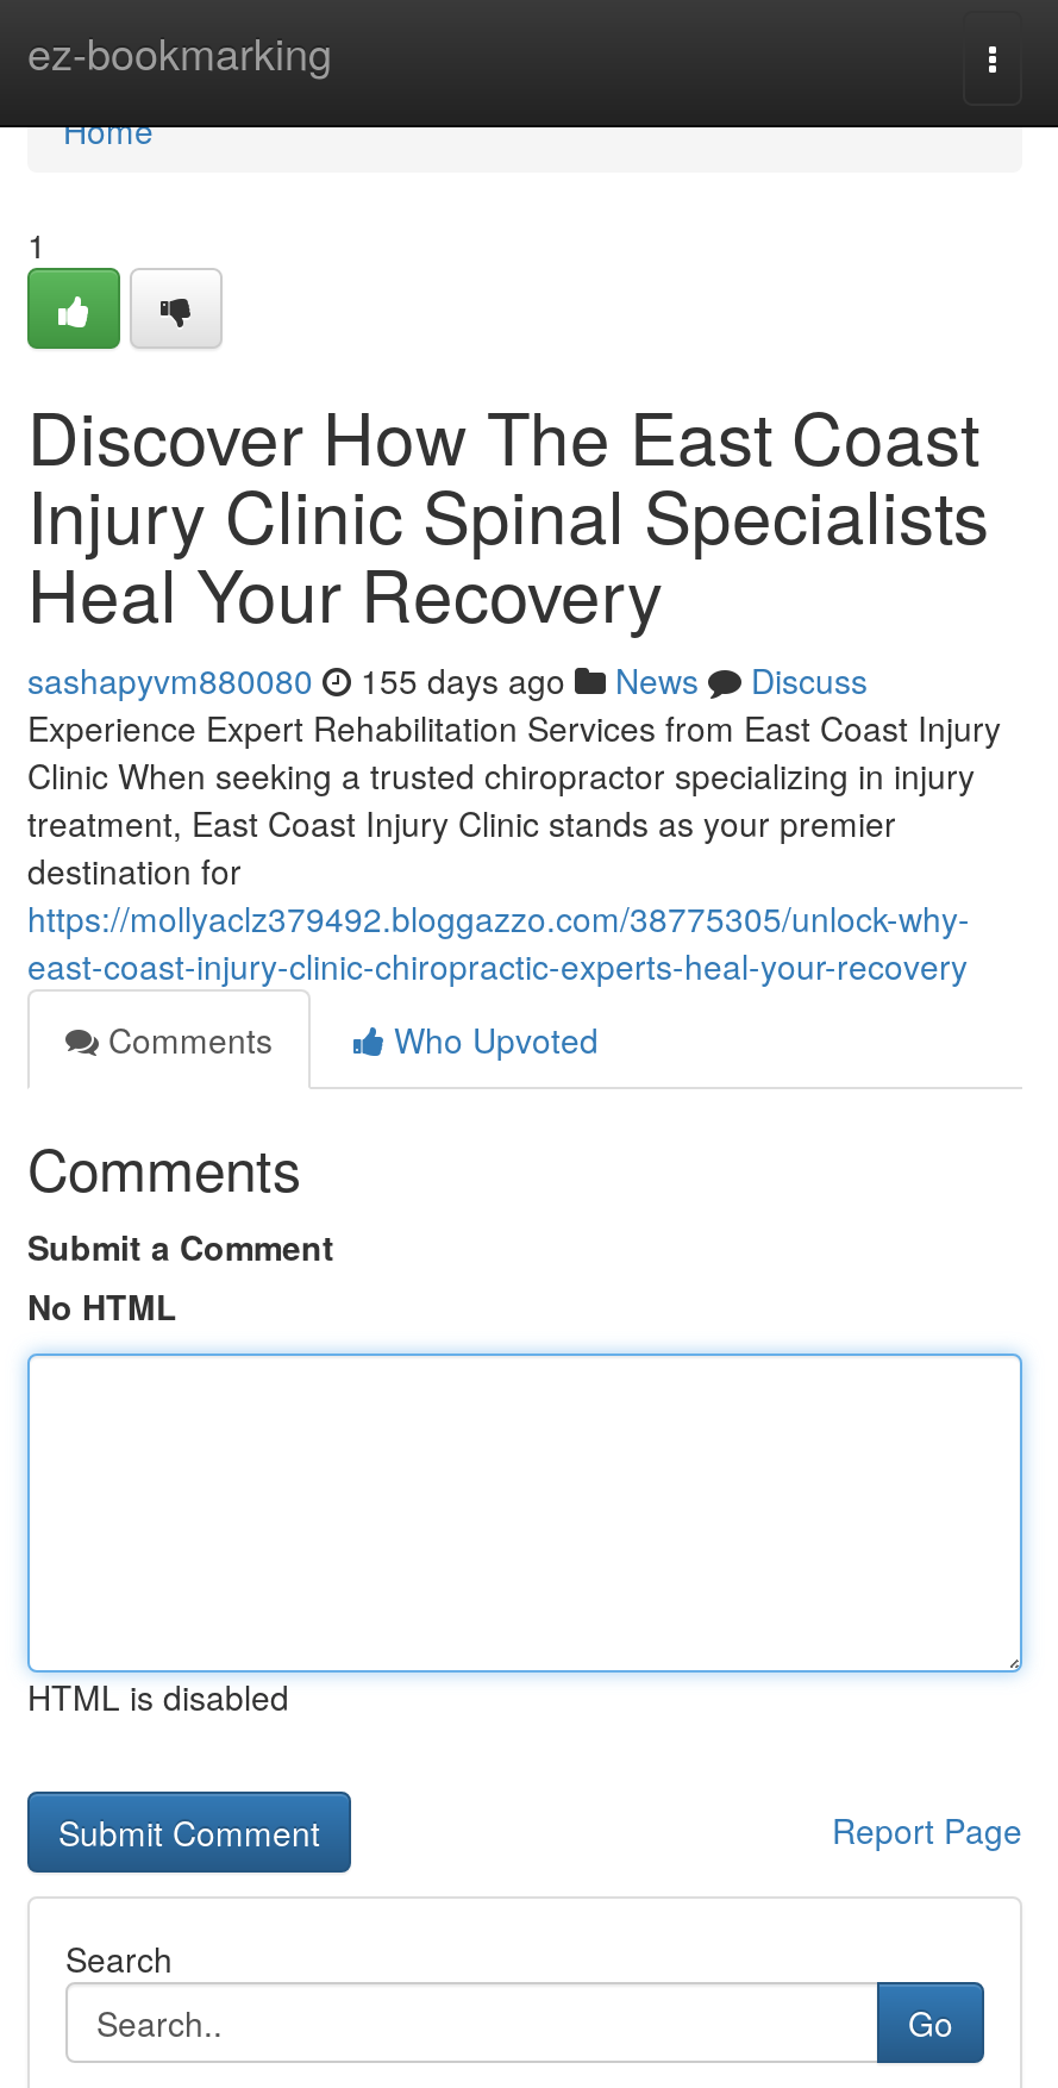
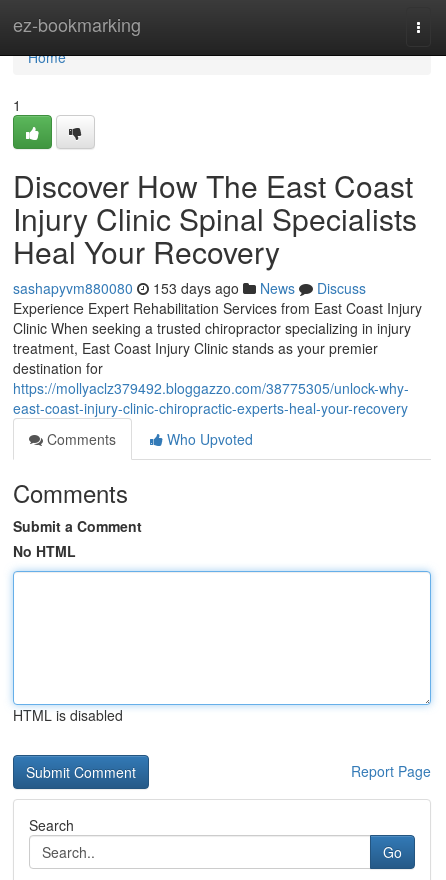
- sashapyvm880080 155 days ago News Discuss
+ sashapyvm880080 153 days ago News Discuss
